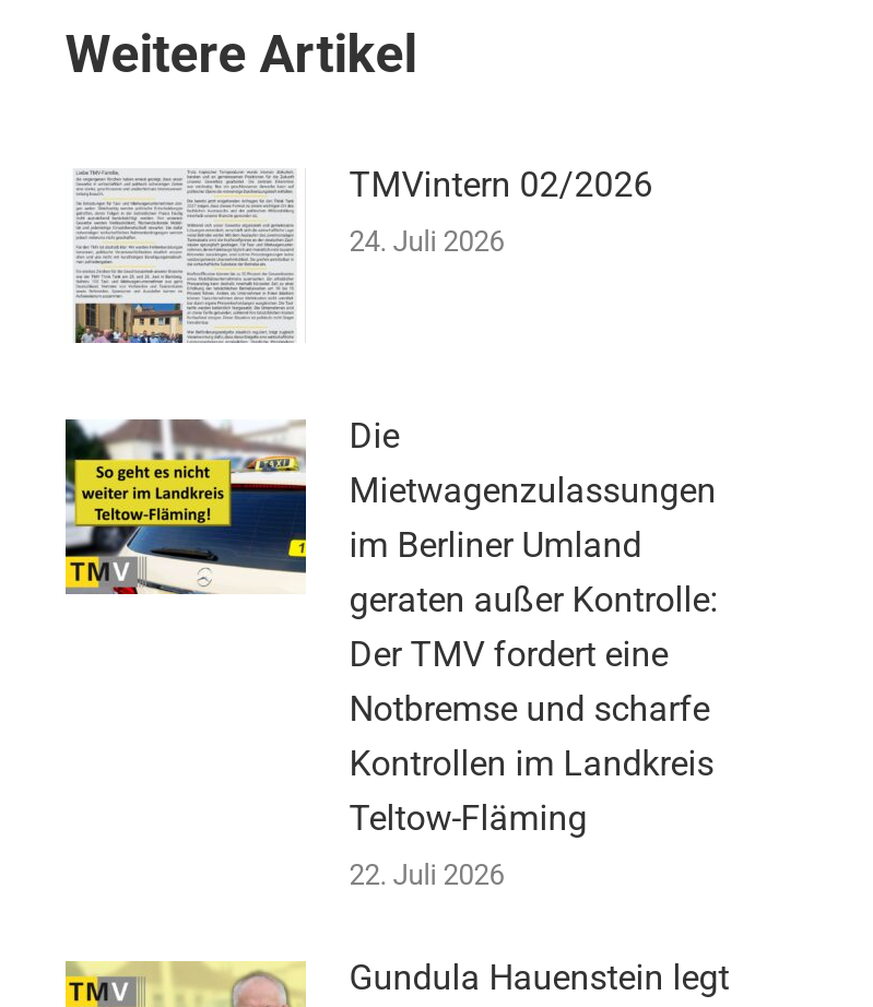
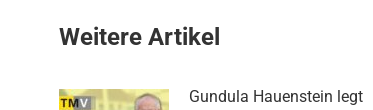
- [image]
- TMVintern 02/2026
- 24. Juli 2026

- [image]
- Die
- Mietwagenzulassungen
- im Berliner Umland
- geraten außer Kontrolle:
- Der TMV fordert eine
- Notbremse und scharfe
- Kontrollen im Landkreis
- Teltow-Fläming
- 22. Juli 2026
